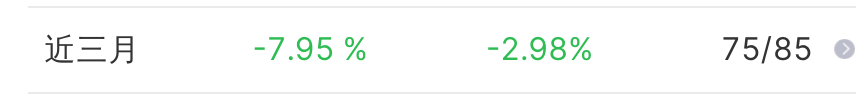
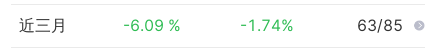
- -7.95%
+ -6.09%

- -2.98%
+ -1.74%

- 75/85
+ 63/85
